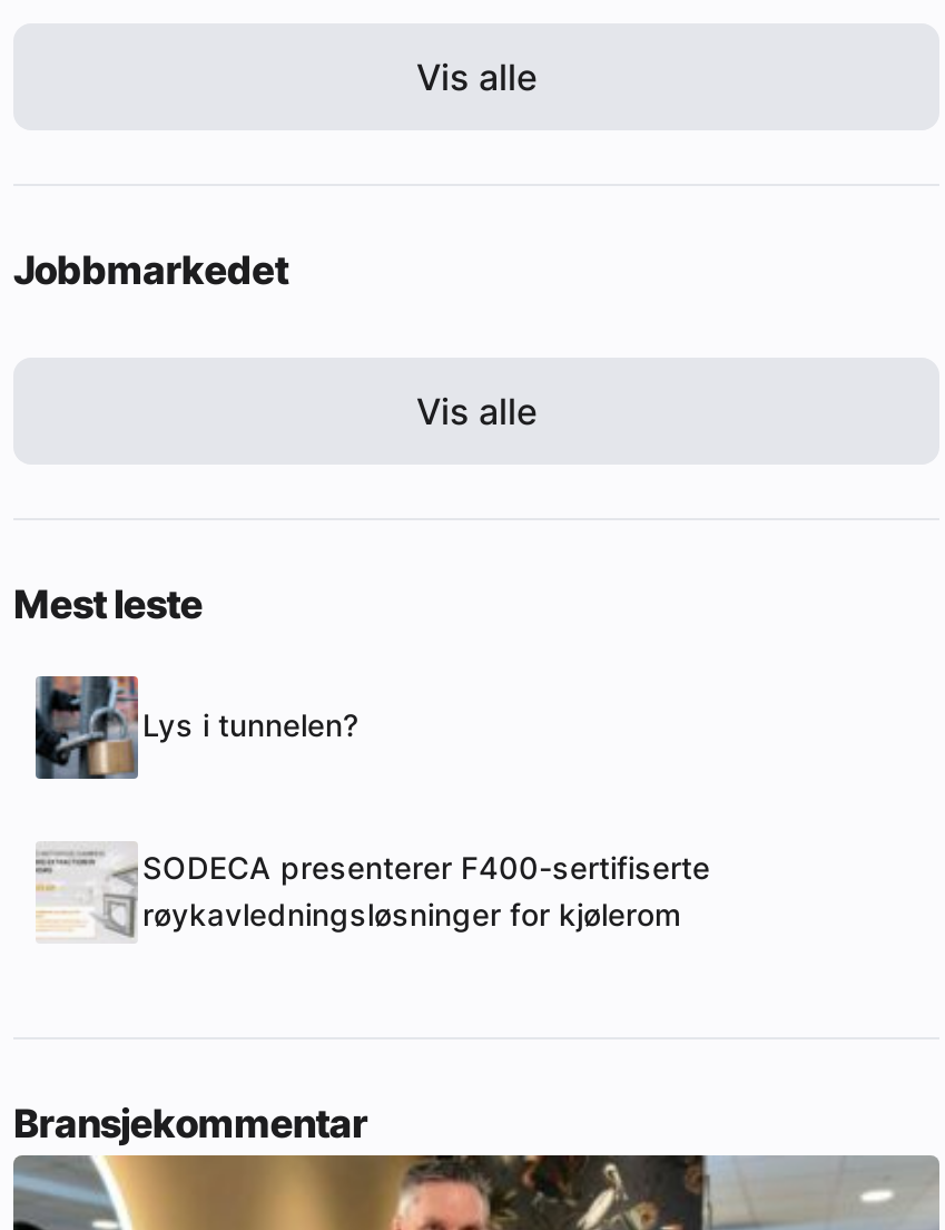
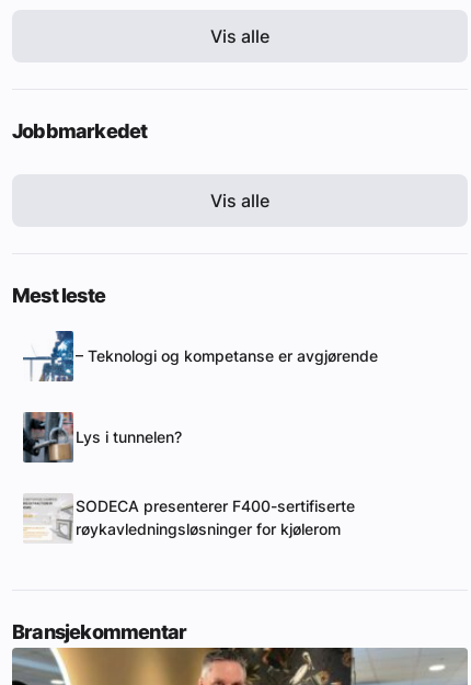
+ [image]
+ – Teknologi og kompetanse er avgjørende
